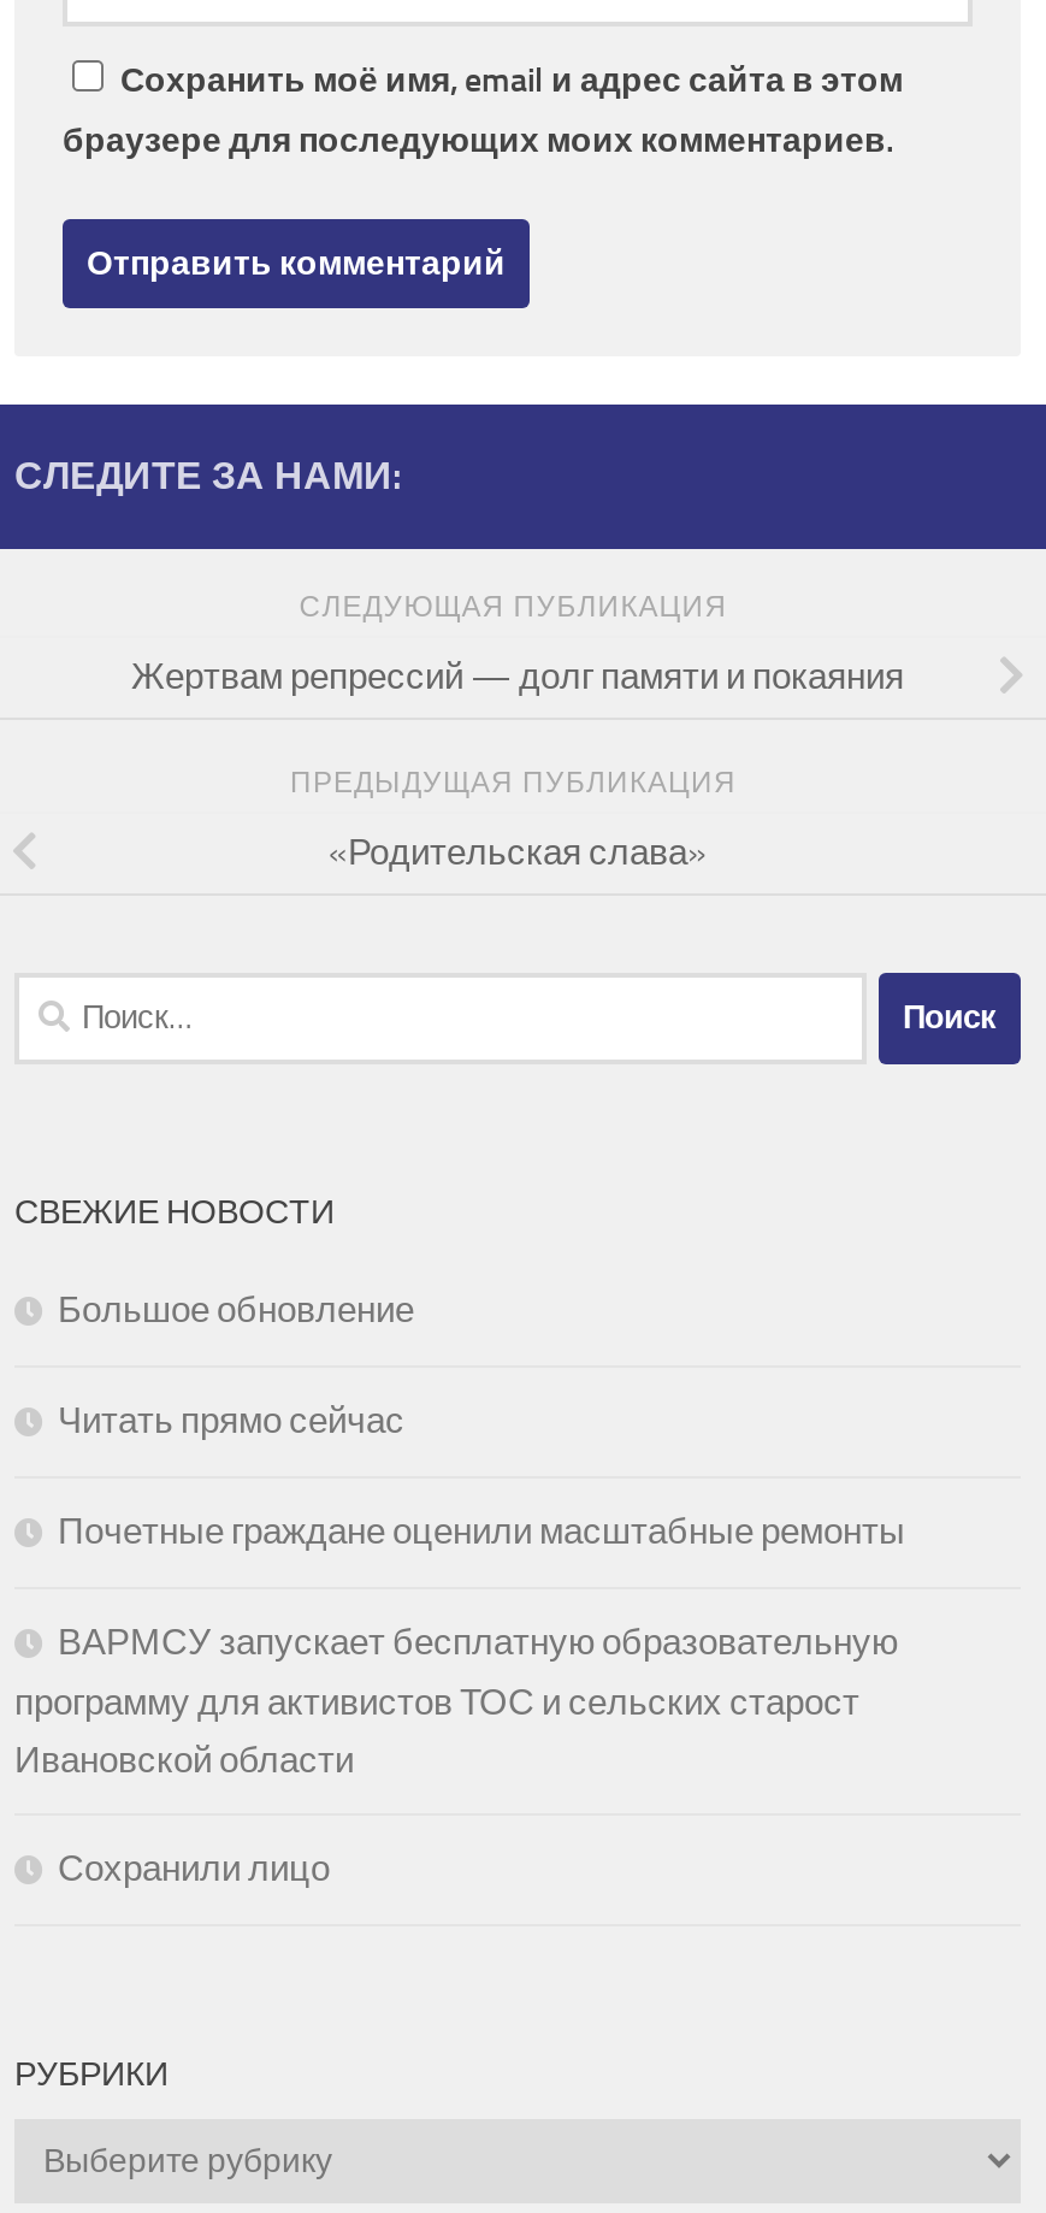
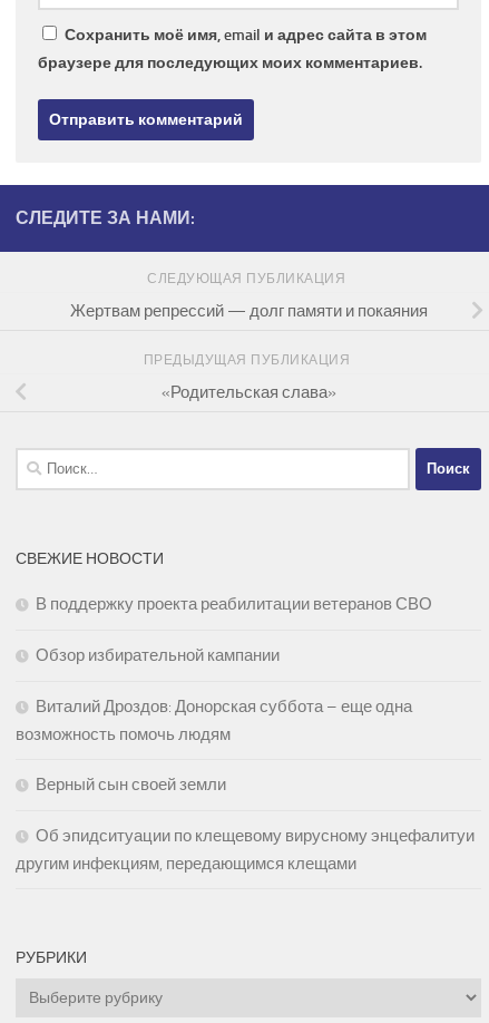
- Большое обновление
+ В поддержку проекта реабилитации ветеранов СВО

- Читать прямо сейчас
+ Обзор избирательной кампании

- Почетные граждане оценили масштабные ремонты
+ Виталий Дроздов: Донорская суббота – еще одна
+ возможность помочь людям

- ВАРМСУ запускает бесплатную образовательную
- программу для активистов ТОС и сельских старост
- Ивановской области
+ Верный сын своей земли

- Сохранили лицо
+ Об эпидситуации по клещевому вирусному энцефалитуи
+ другим инфекциям, передающимся клещами
